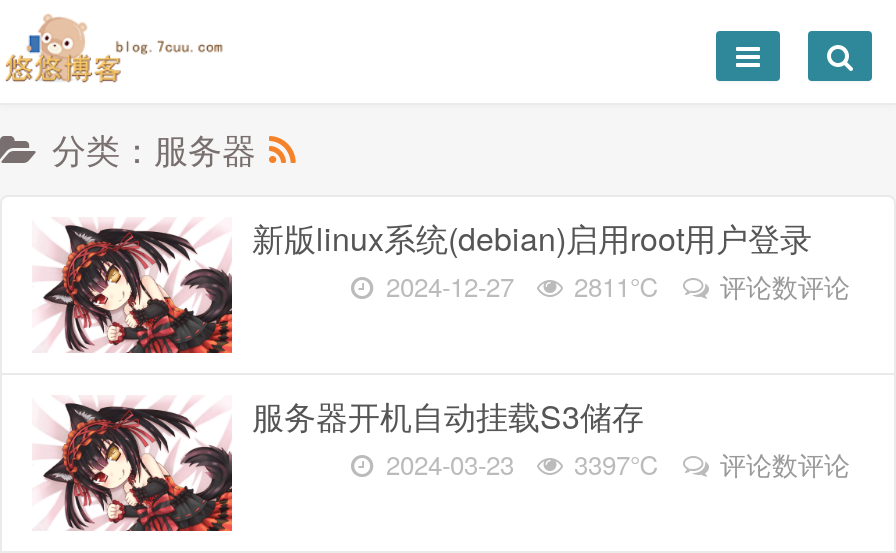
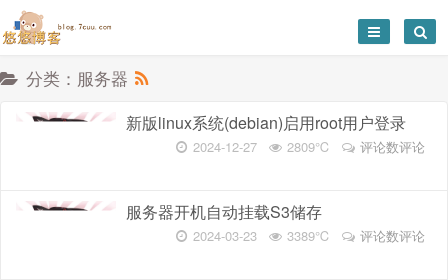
- [image]

- 2024-12-27 2811℃ 评论数评论
+ 2024-12-27 2809℃ 评论数评论

- [image]

- 2024-03-23 3397℃ 评论数评论
+ 2024-03-23 3389℃ 评论数评论
